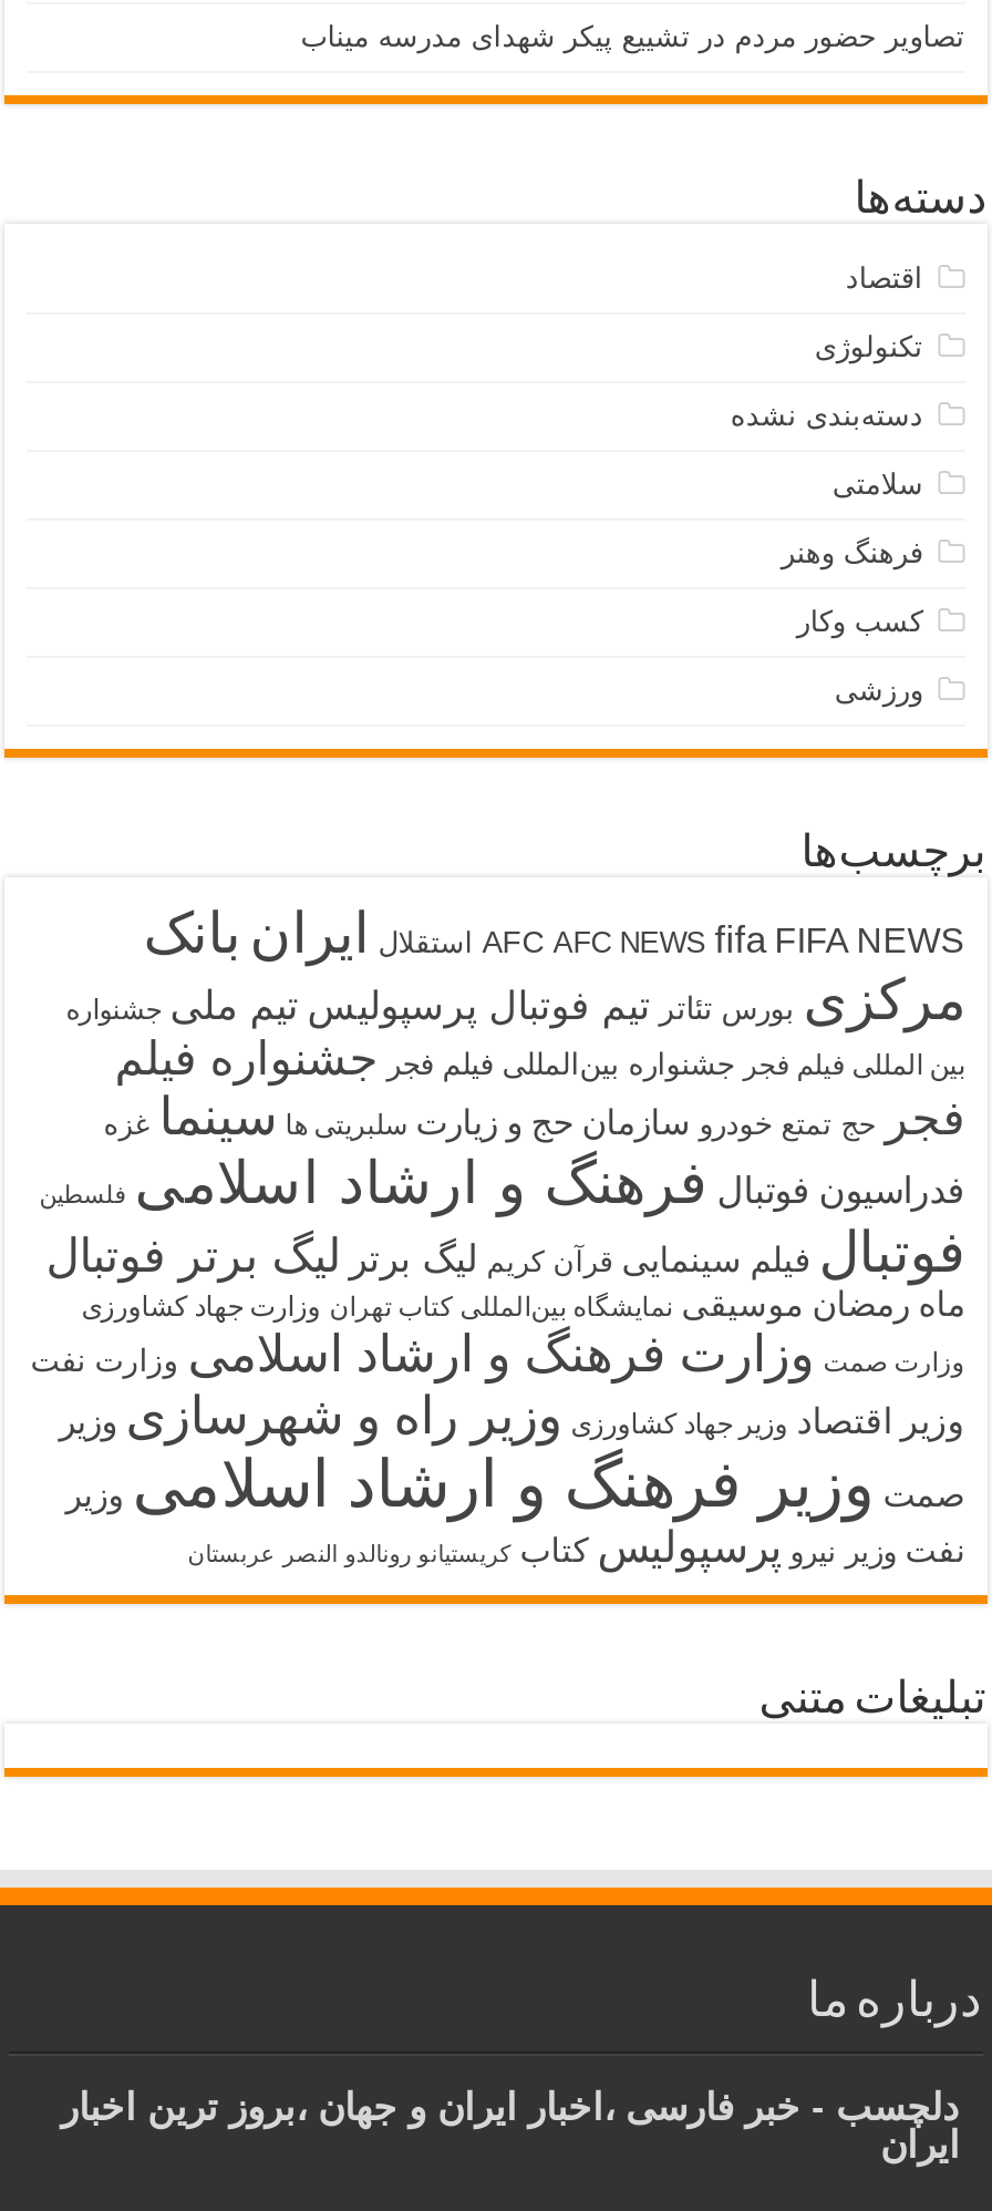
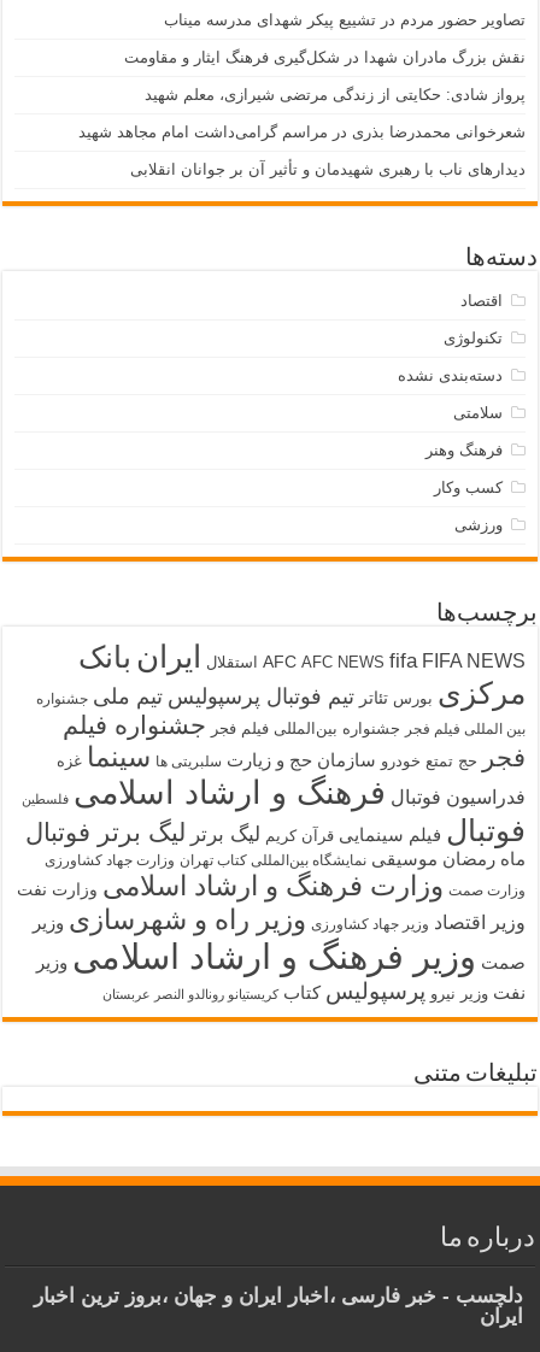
+ نقش بزرگ مادران شهدا در شکل‌گیری فرهنگ ایثار و مقاومت
+ پرواز شادی: حکایتی از زندگی مرتضی شیرازی، معلم شهید
+ شعرخوانی محمدرضا بذری در مراسم گرامی‌داشت امام مجاهد شهید
+ دیدارهای ناب با رهبری شهیدمان و تأثیر آن بر جوانان انقلابی
